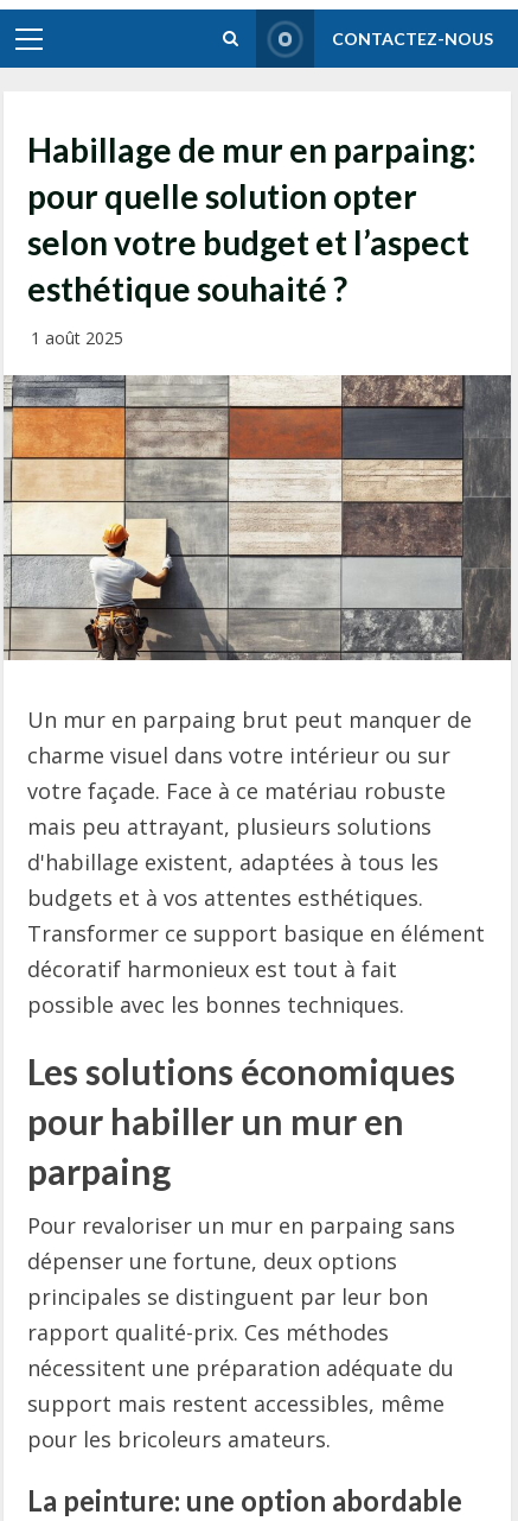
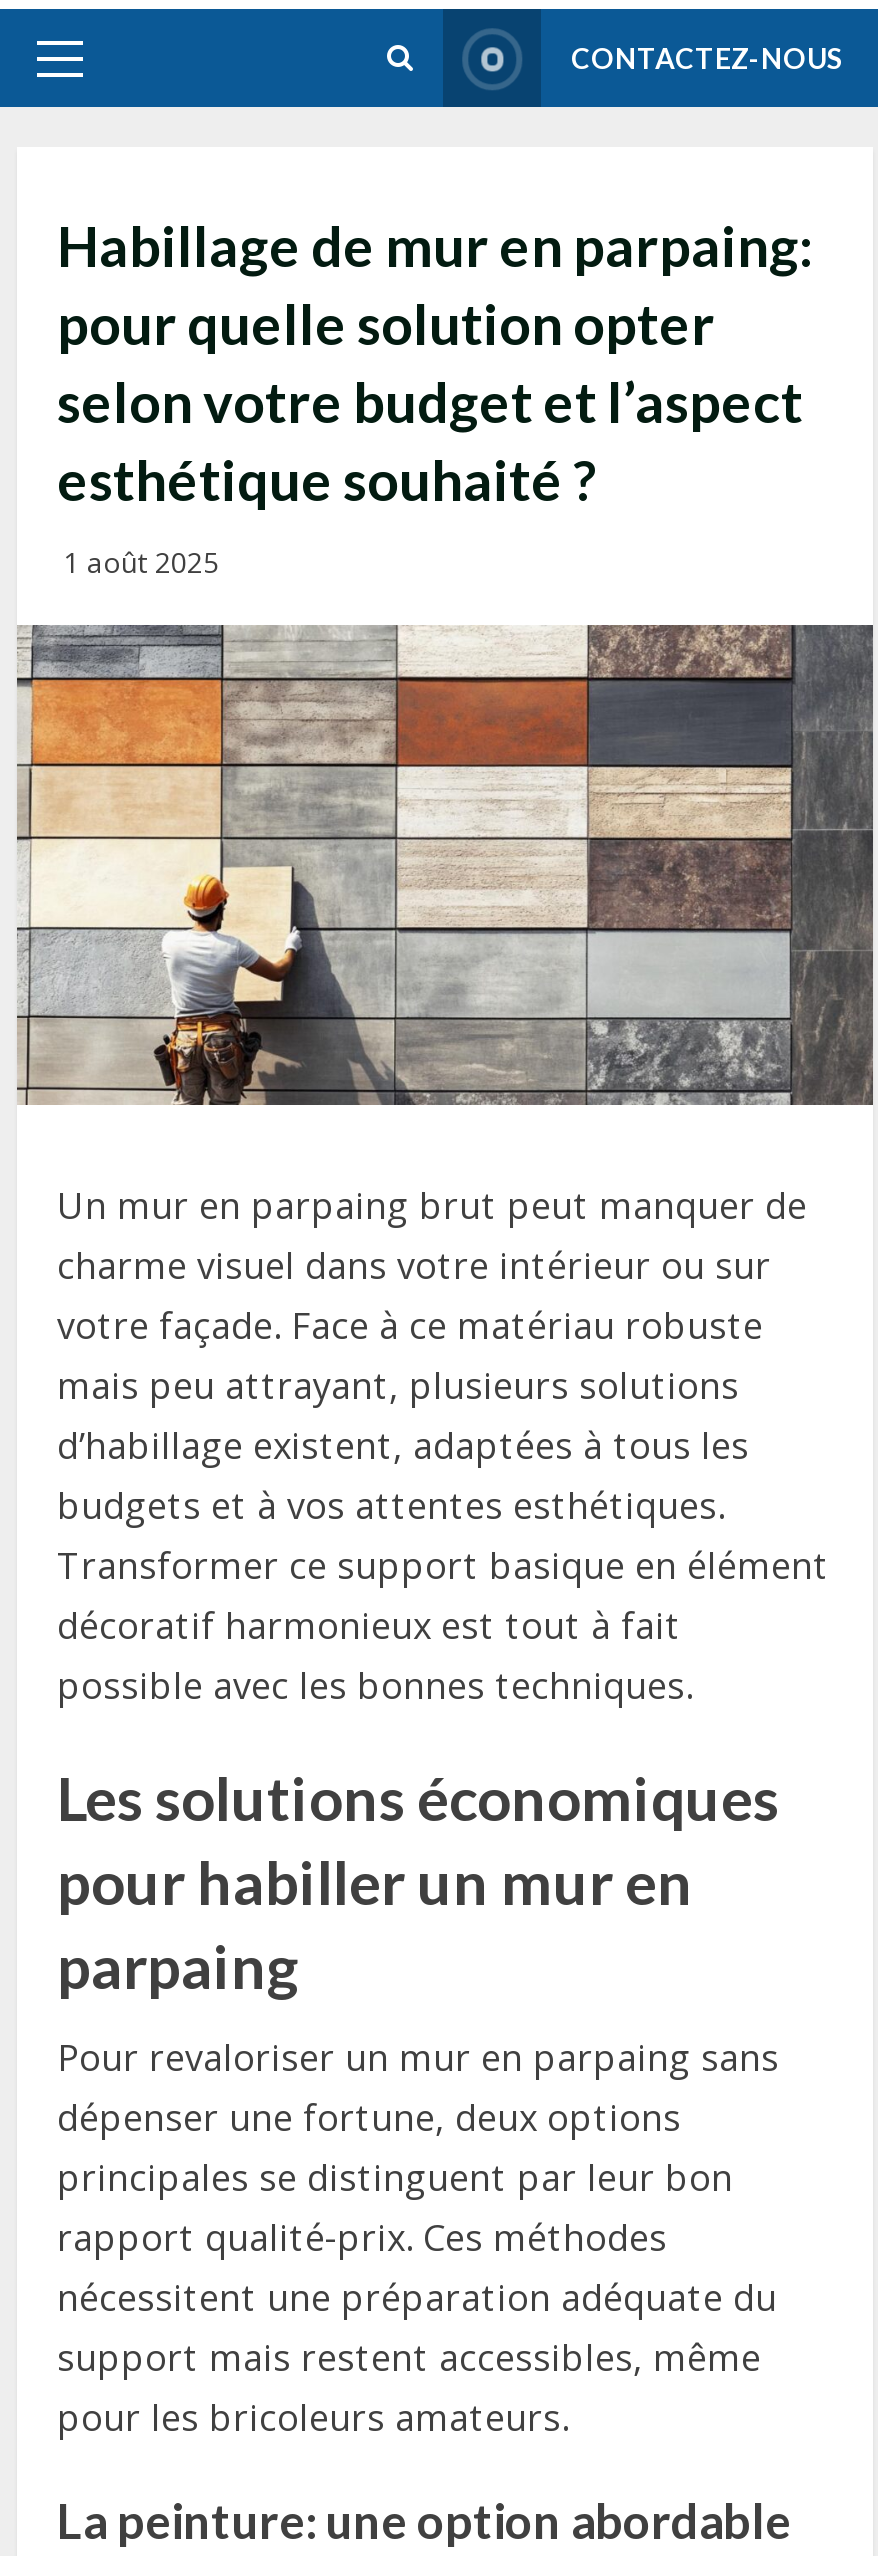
- d'habillage existent, adaptées à tous les
+ d’habillage existent, adaptées à tous les
